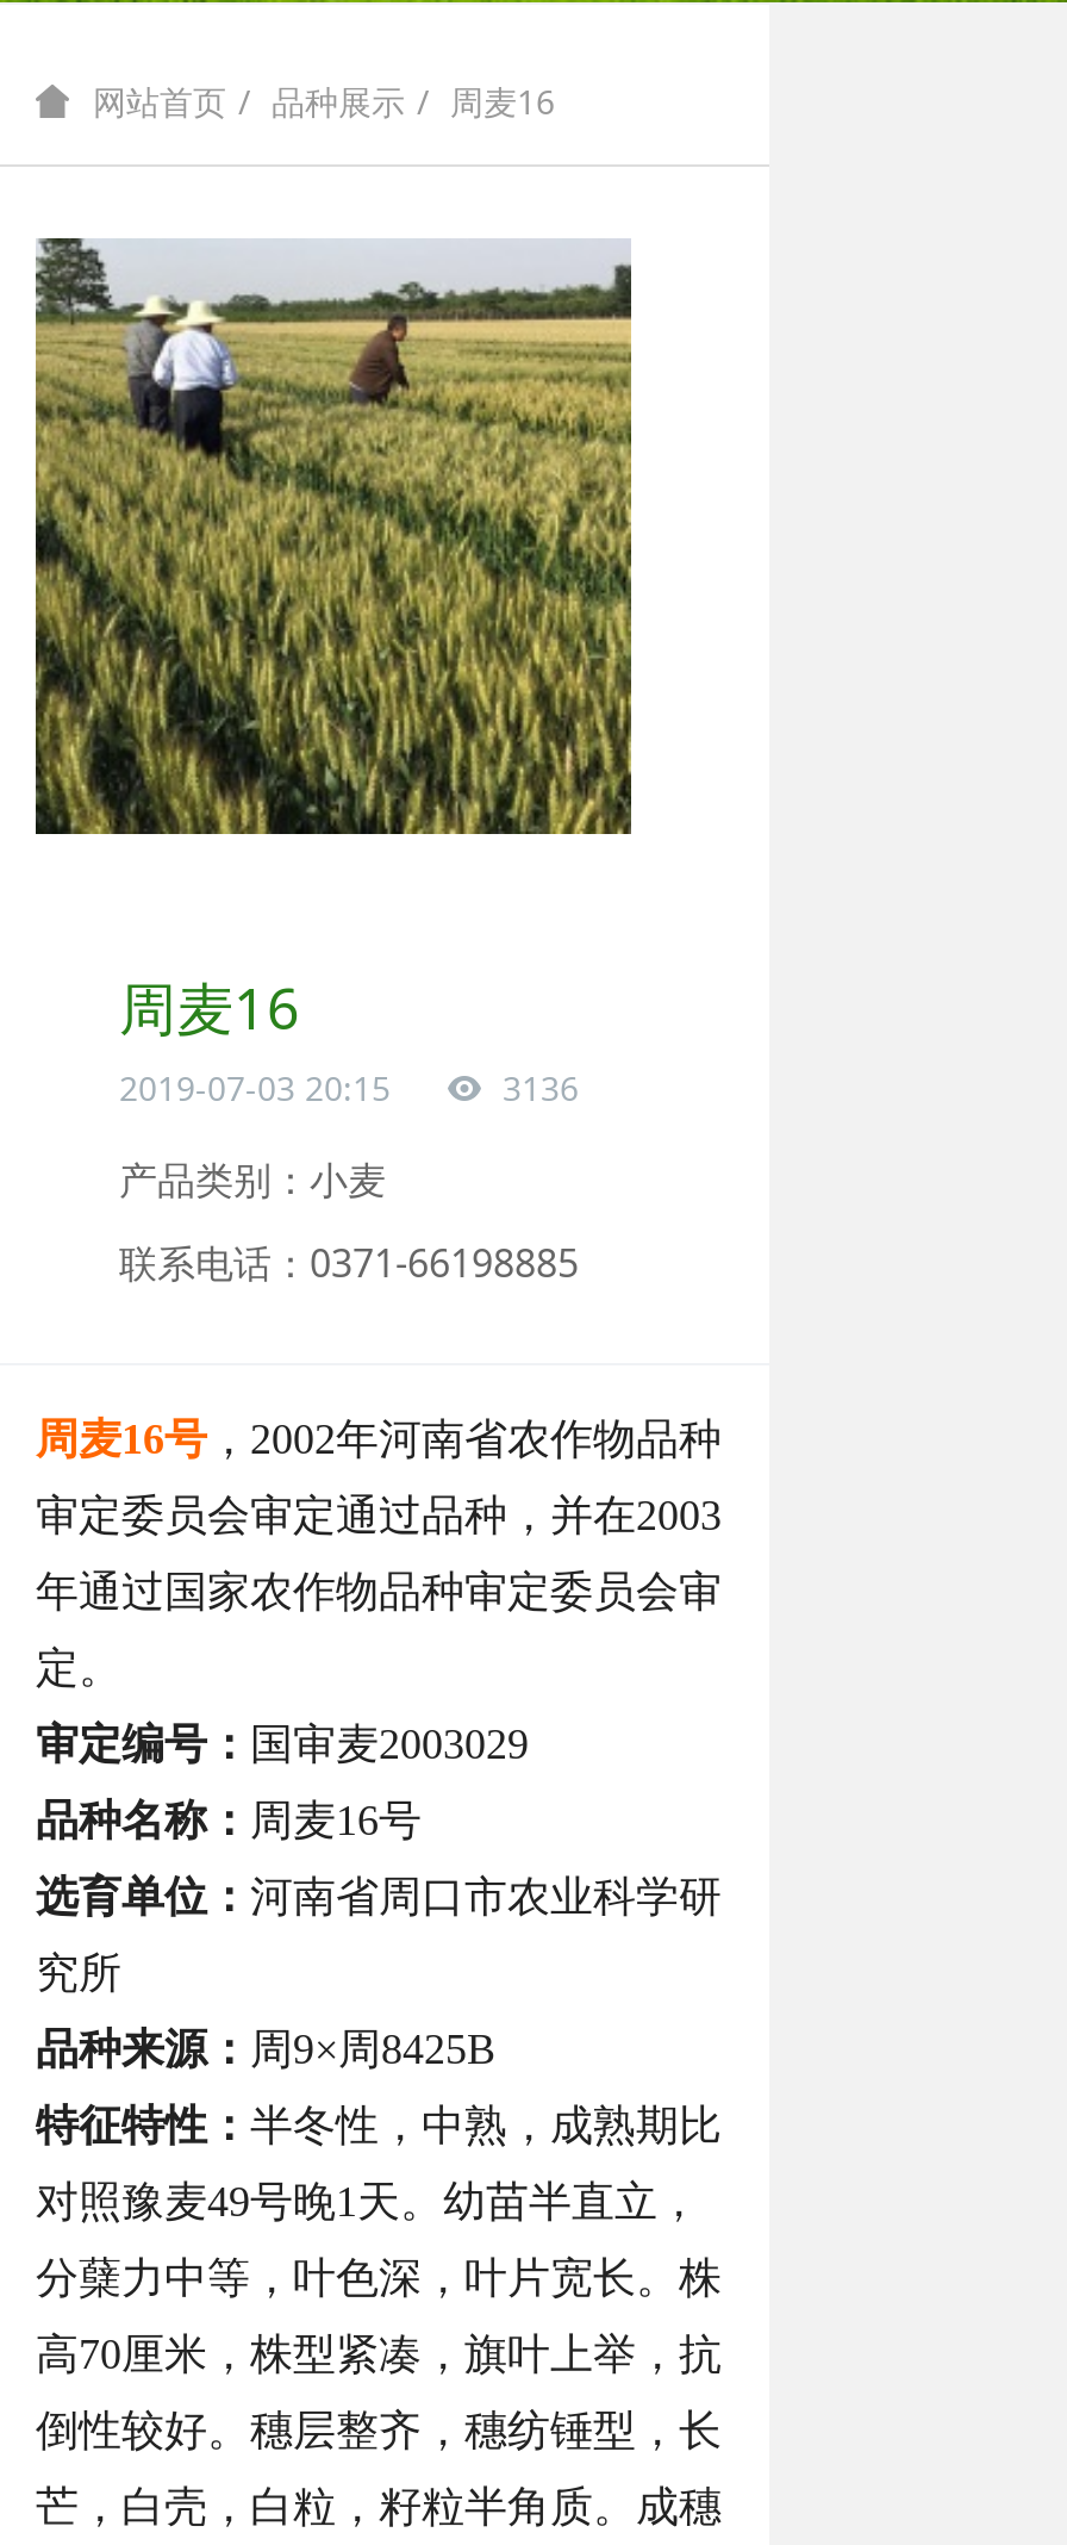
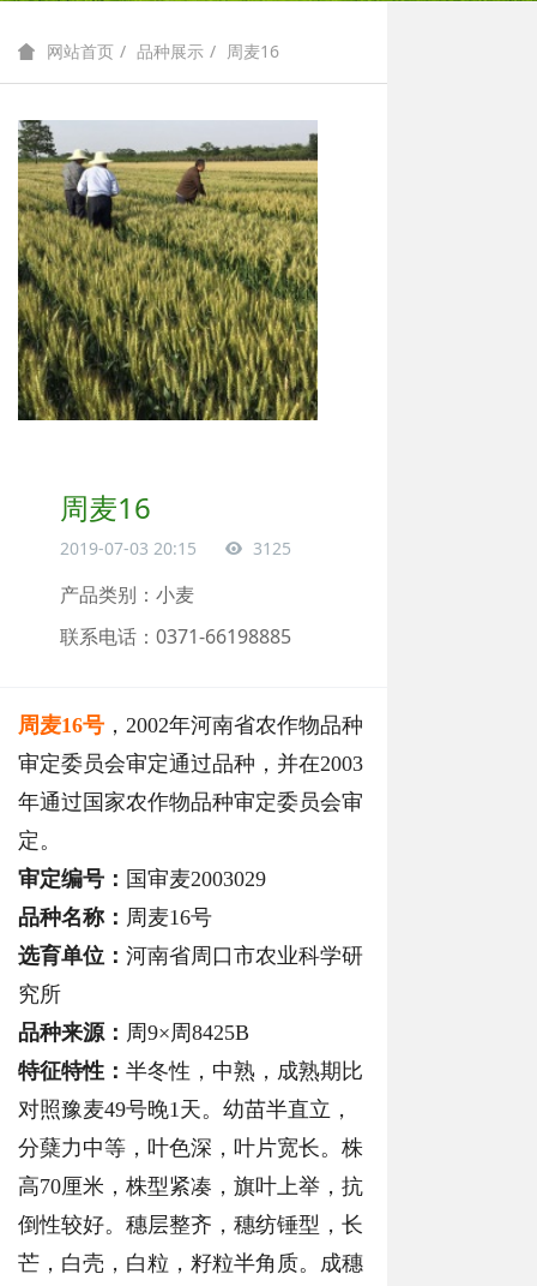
- 3136
+ 3125
